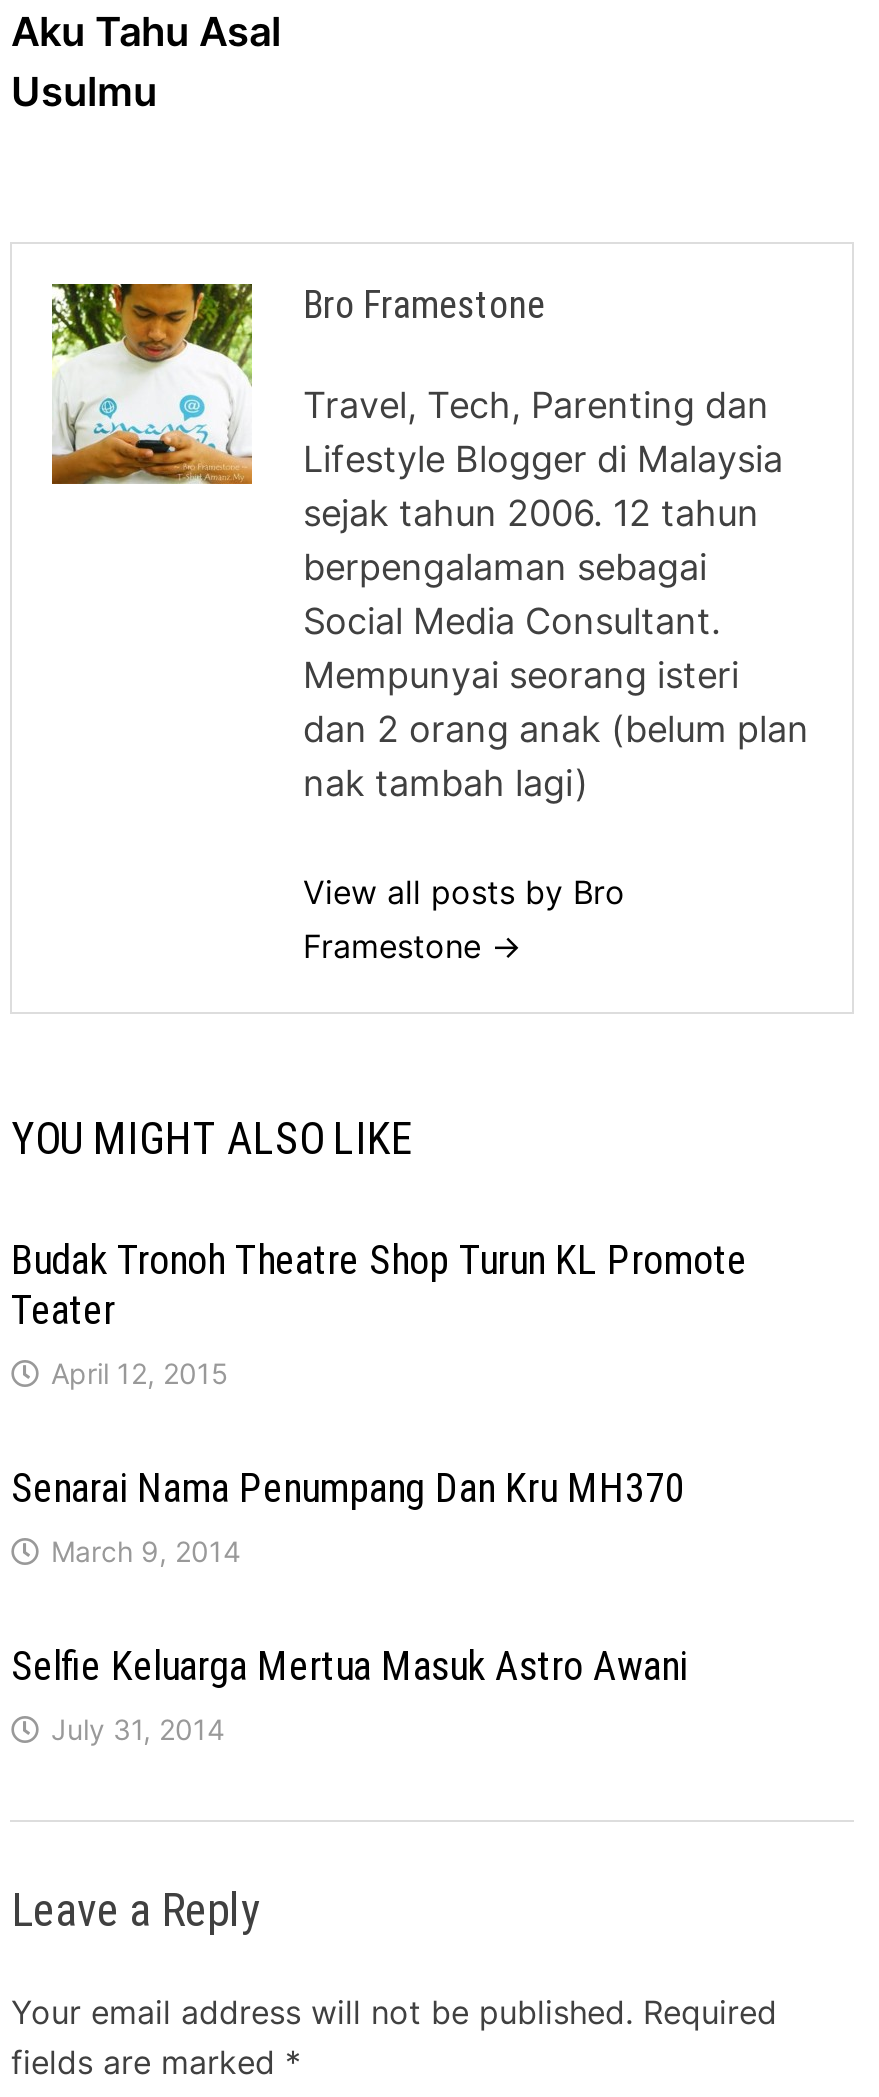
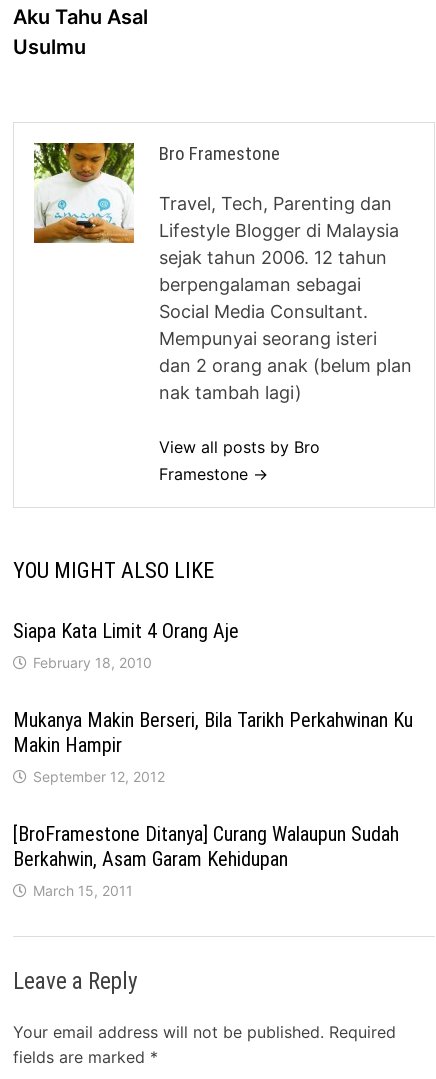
- Budak Tronoh Theatre Shop Turun KL Promote
- Teater
+ Siapa Kata Limit 4 Orang Aje

- April 12, 2015
+ February 18, 2010

- Senarai Nama Penumpang Dan Kru MH370
+ Mukanya Makin Berseri, Bila Tarikh Perkahwinan Ku
+ Makin Hampir

- March 9, 2014
+ September 12, 2012

- Selfie Keluarga Mertua Masuk Astro Awani
+ [BroFramestone Ditanya] Curang Walaupun Sudah
+ Berkahwin, Asam Garam Kehidupan

- July 31, 2014
+ March 15, 2011
